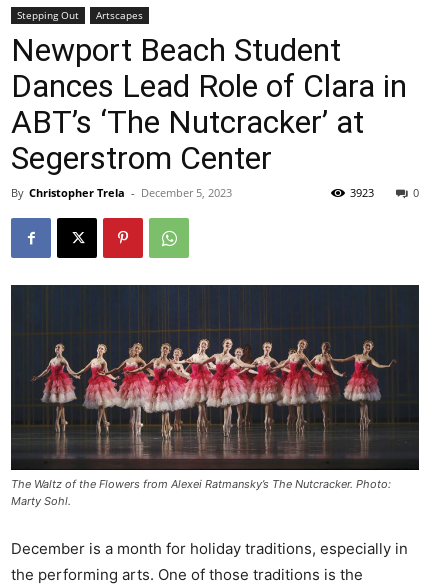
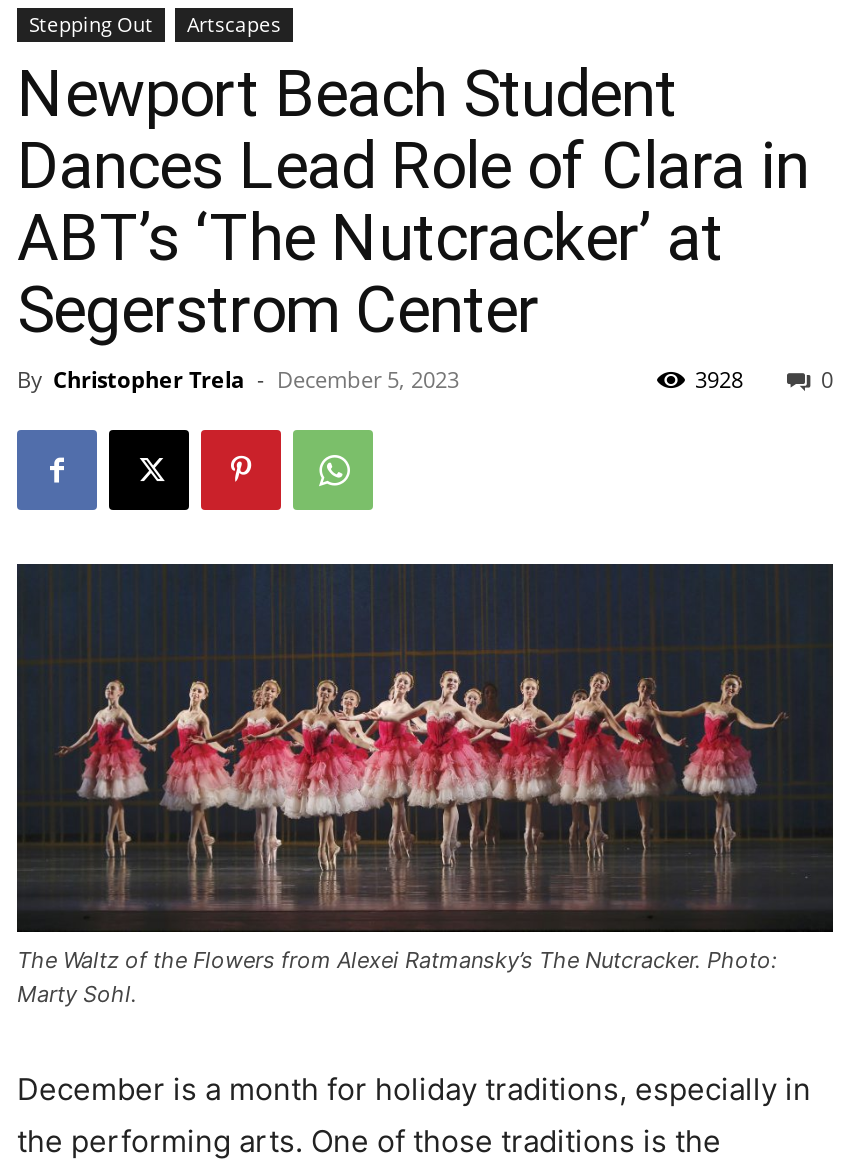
- 3923
+ 3928
